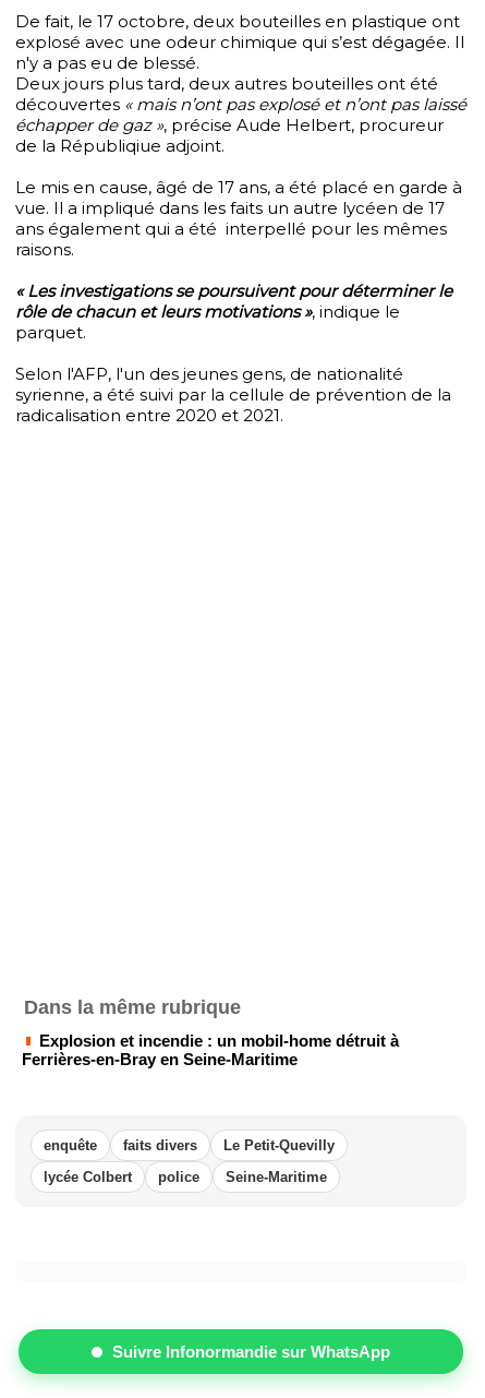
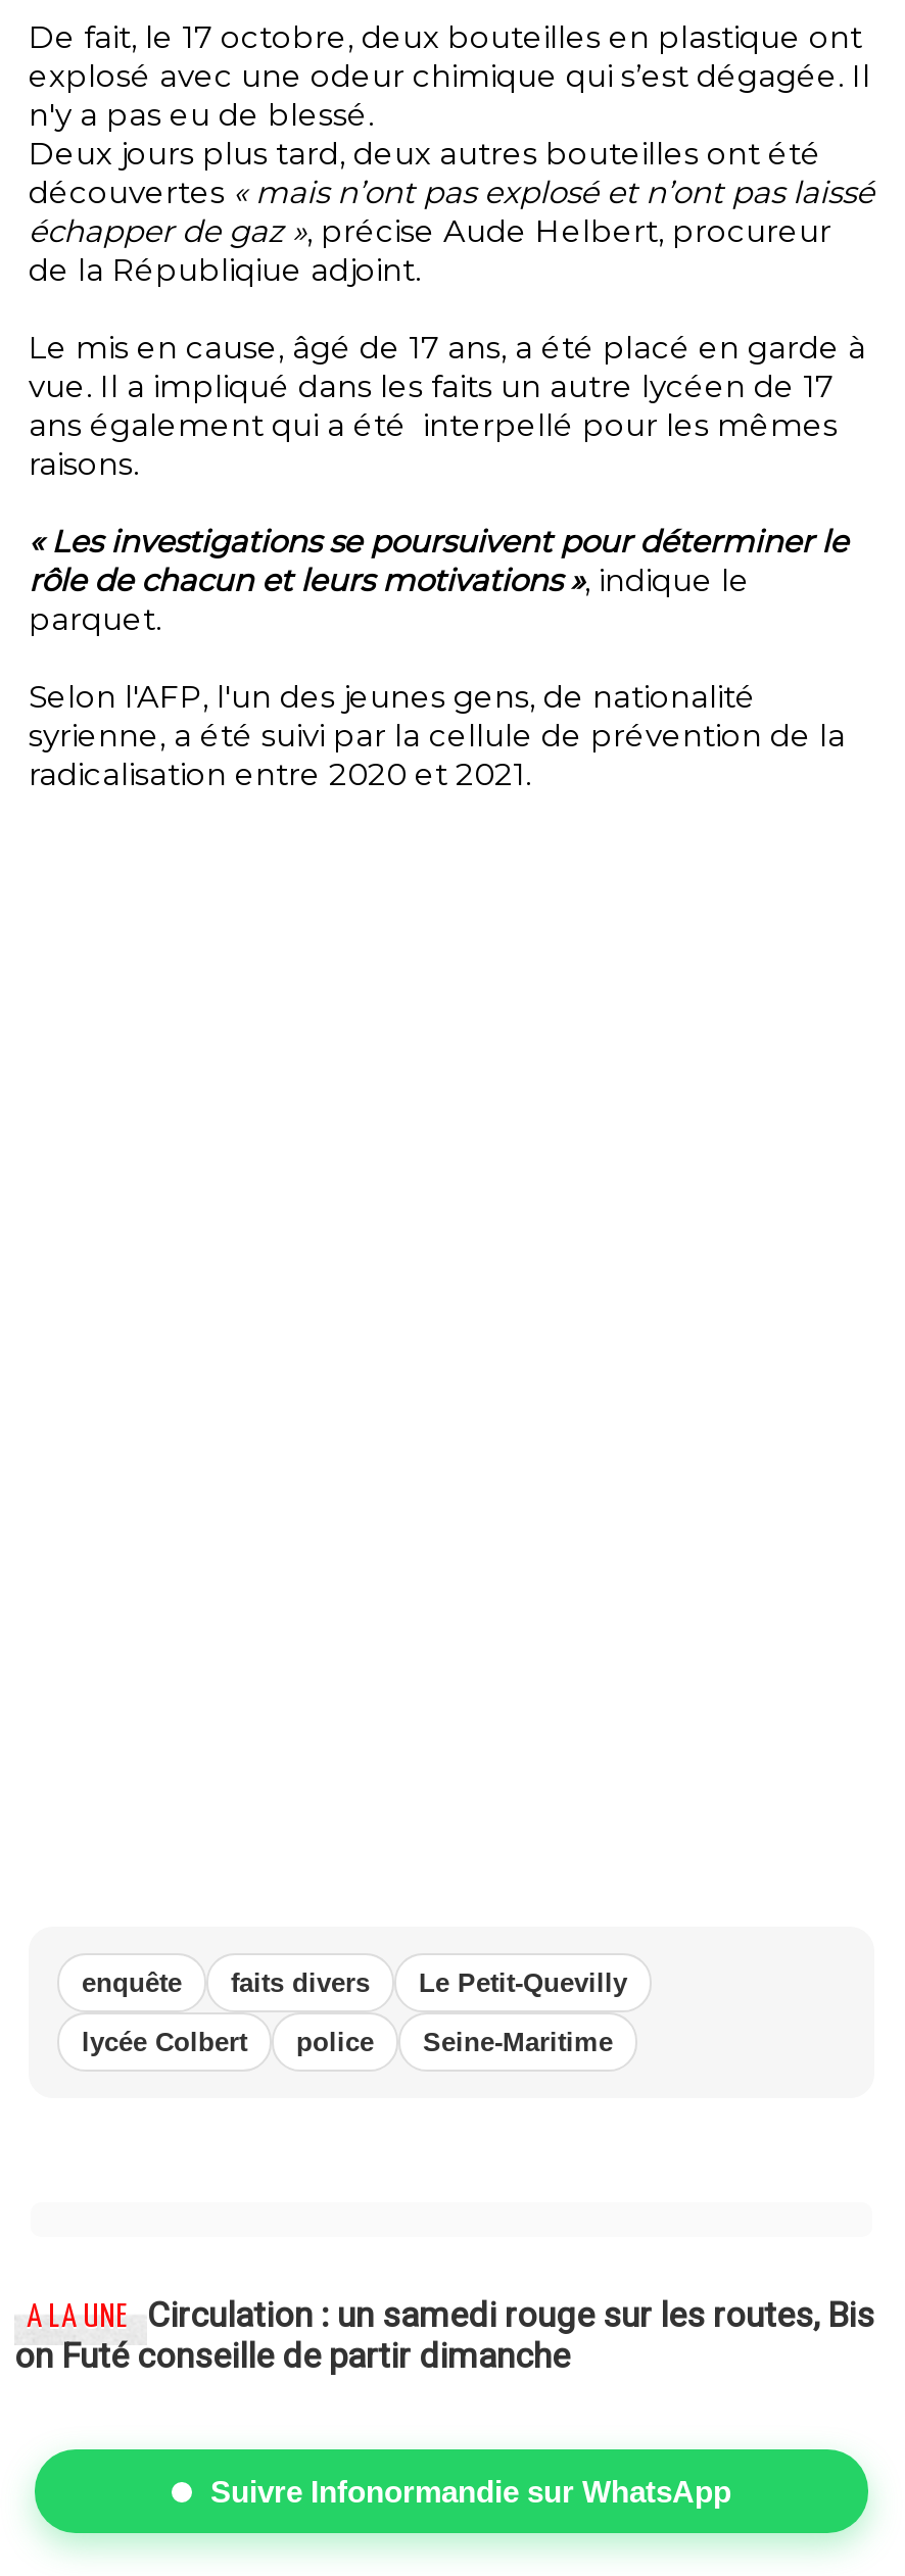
- Dans la même rubrique
- Explosion et incendie : un mobil-home détruit à
- Ferrières-en-Bray en Seine-Maritime

moved up: enquête | faits divers | Le Petit-Quevilly | lycée Colbert | police | Seine-Maritime

+ A LA UNE Circulation : un samedi rouge sur les routes, Bis
+ on Futé conseille de partir dimanche
